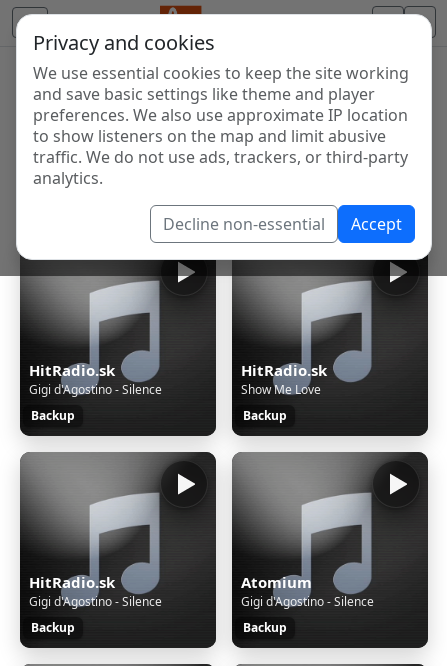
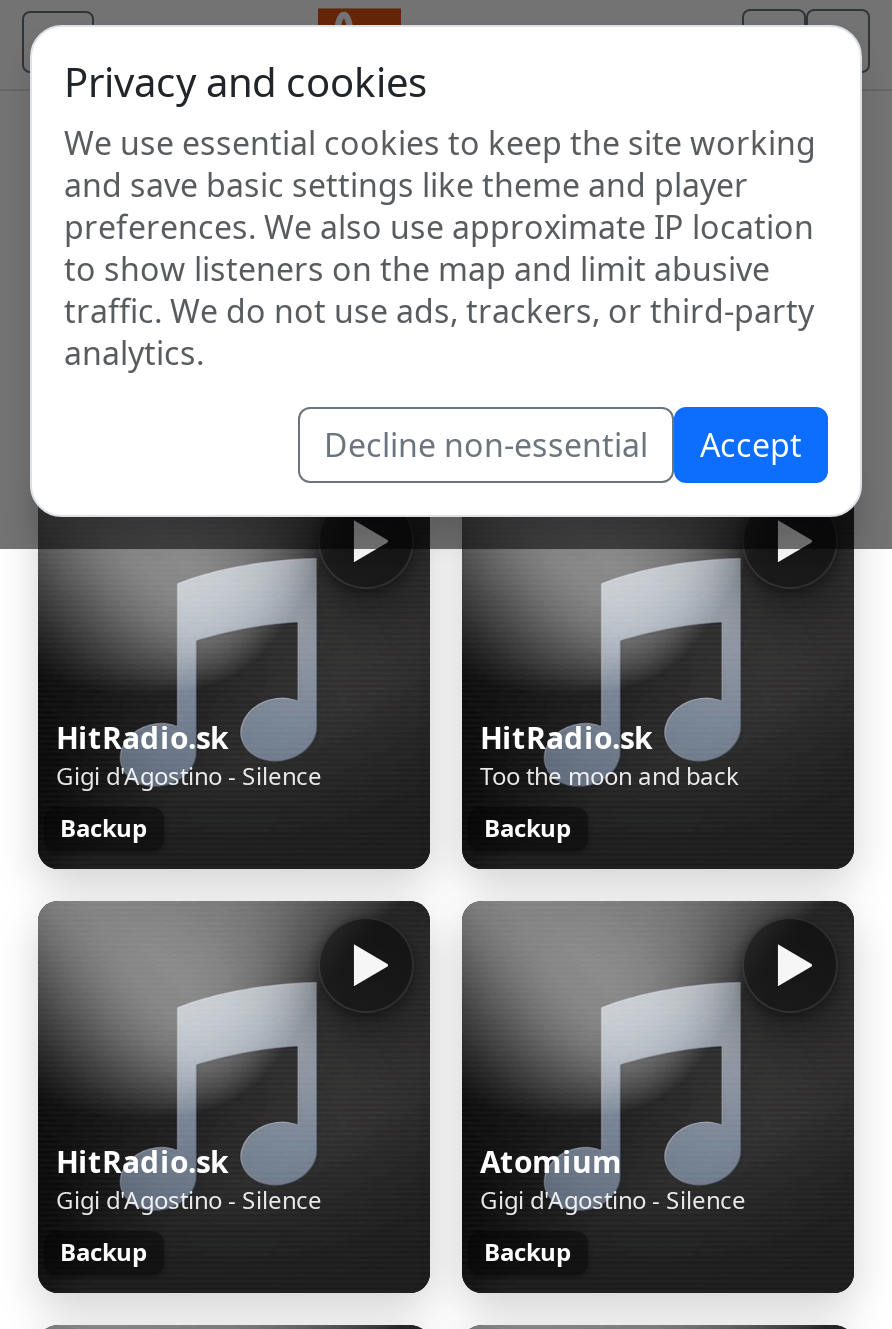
- Show Me Love
+ Too the moon and back
